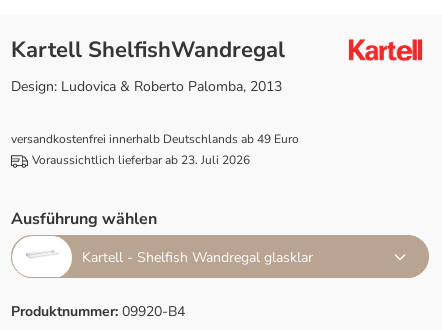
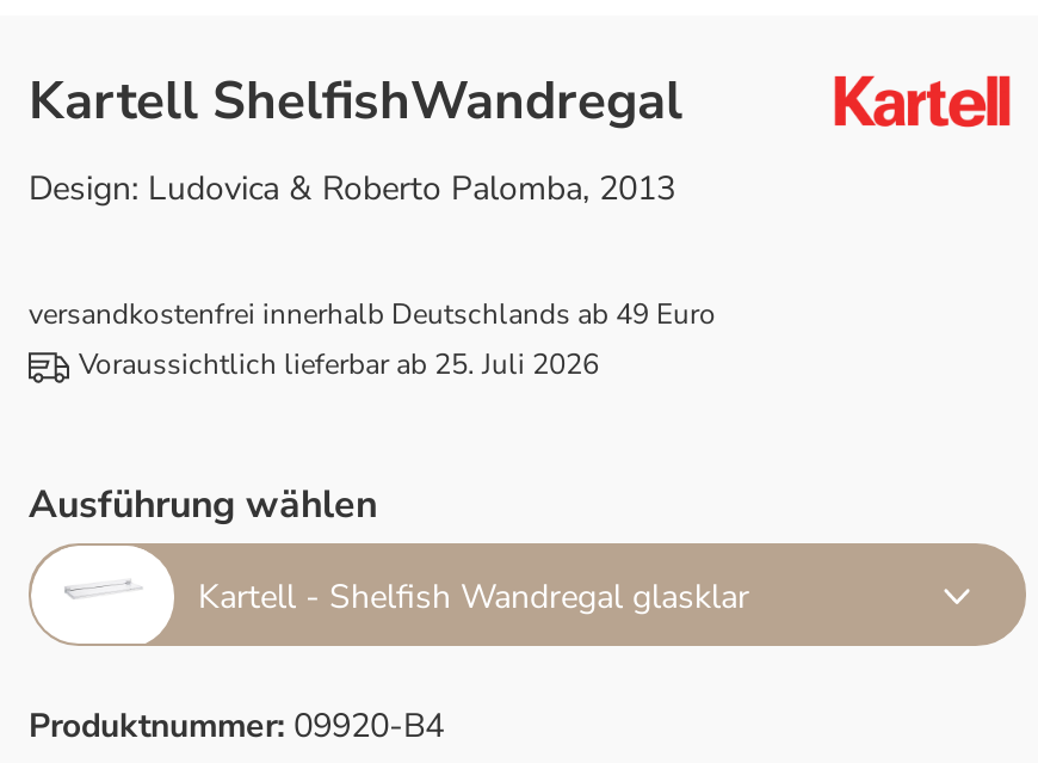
- Voraussichtlich lieferbar ab 23. Juli 2026
+ Voraussichtlich lieferbar ab 25. Juli 2026
